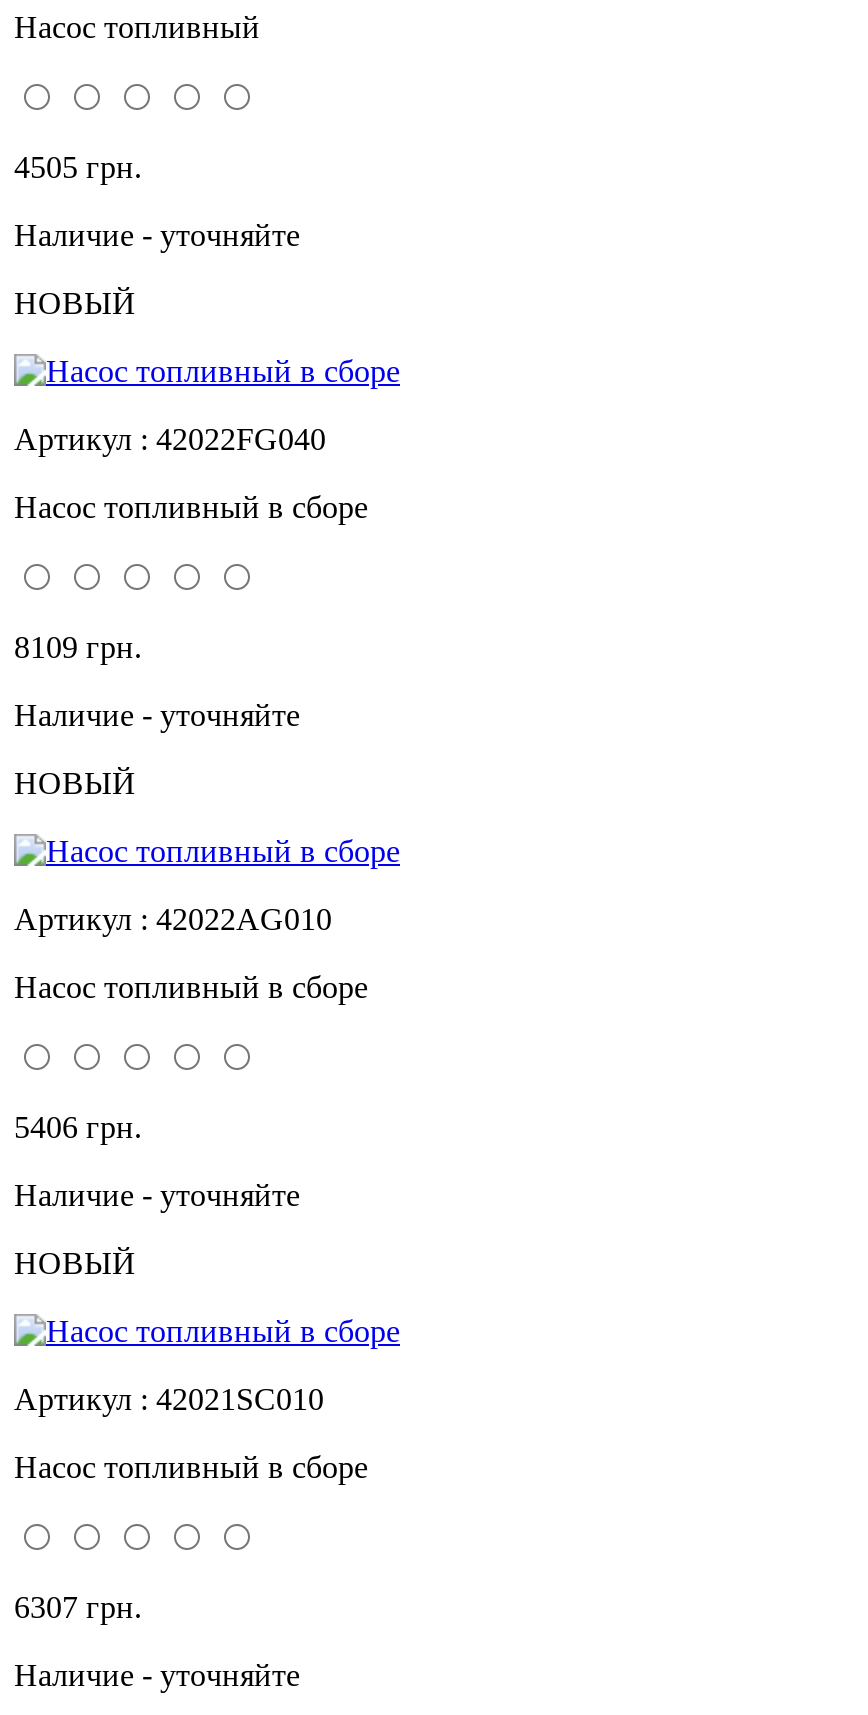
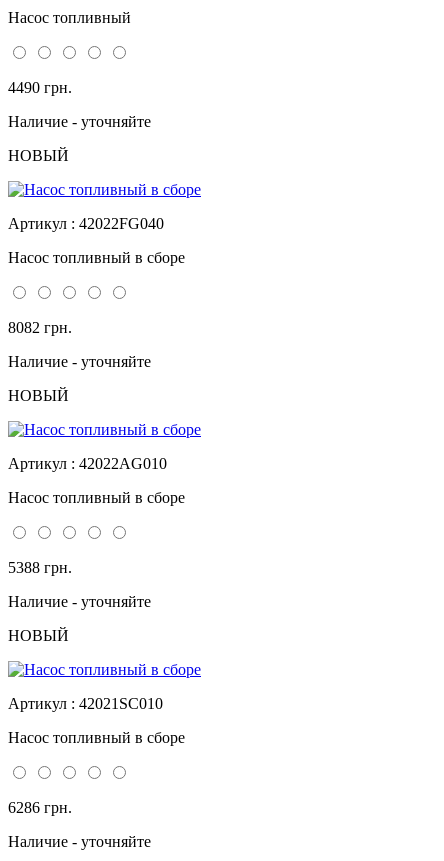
- 4505 грн.
+ 4490 грн.

- 8109 грн.
+ 8082 грн.

- 5406 грн.
+ 5388 грн.

- 6307 грн.
+ 6286 грн.
